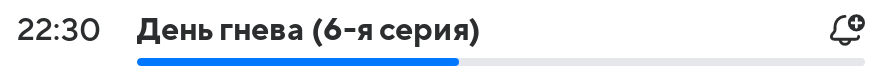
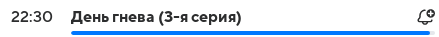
- День гнева (6-я серия)
+ День гнева (3-я серия)
